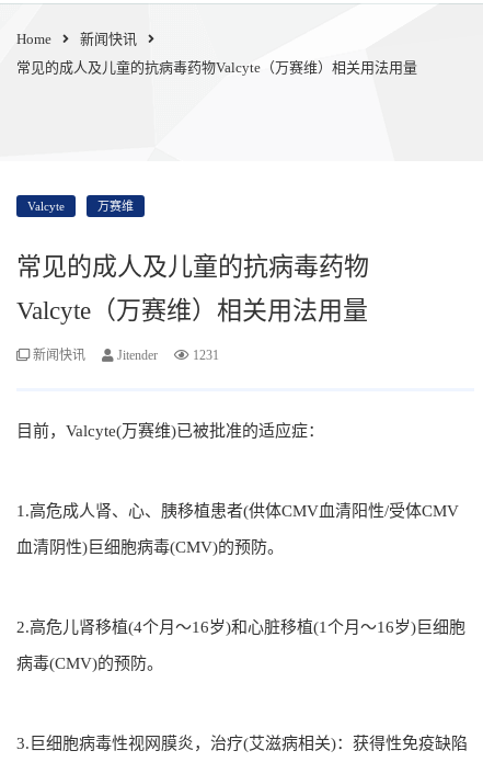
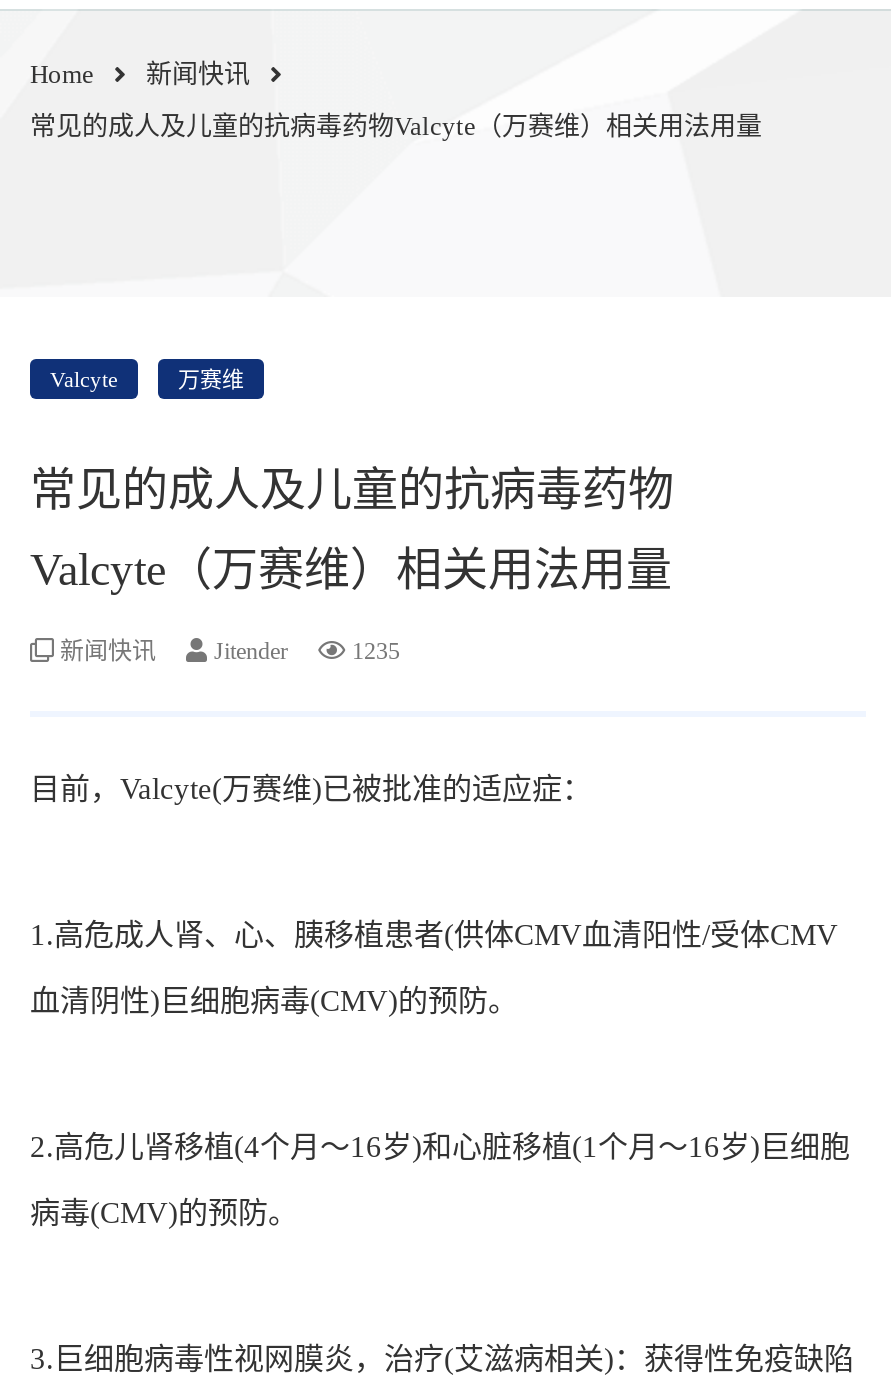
- 1231
+ 1235
